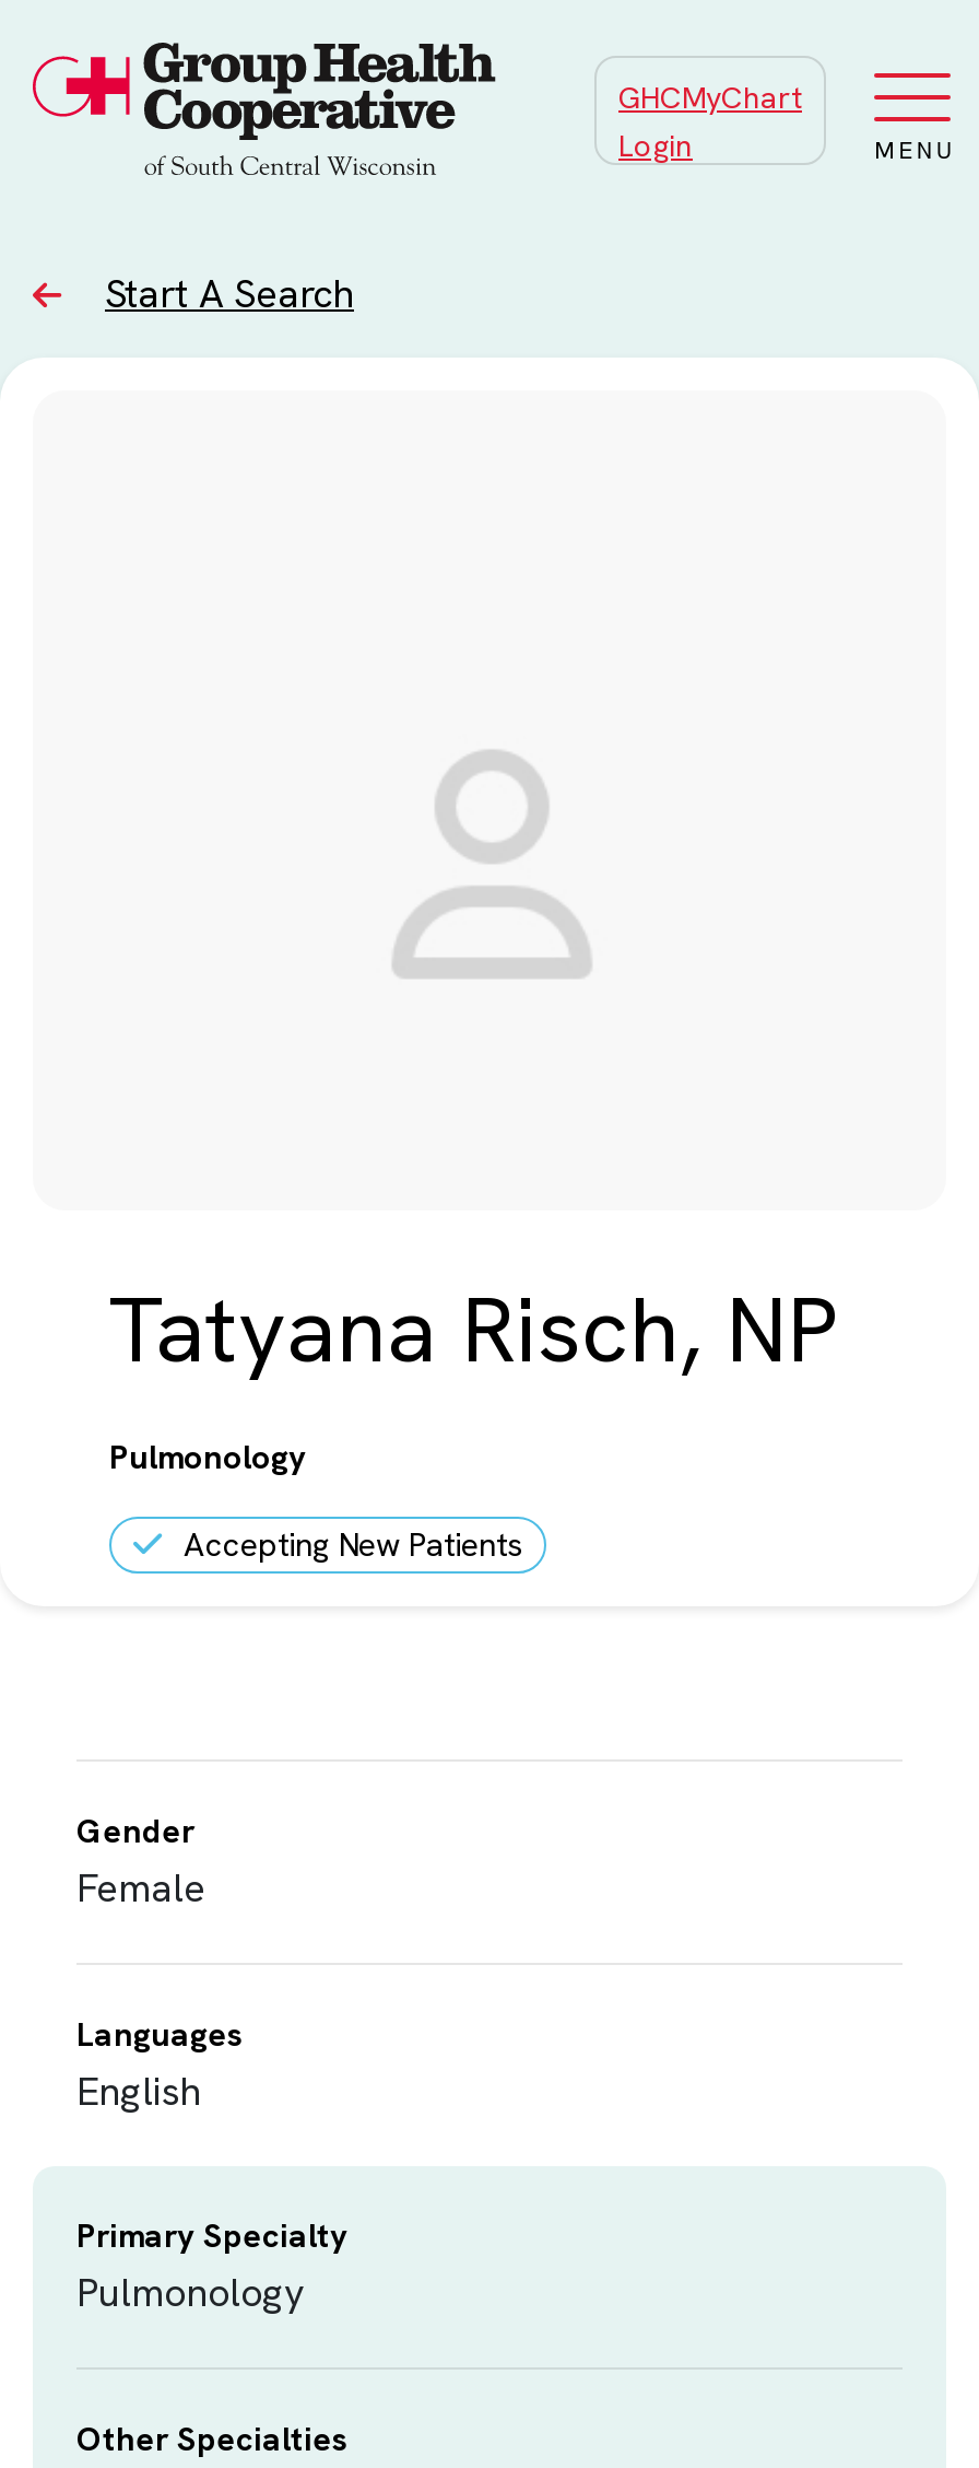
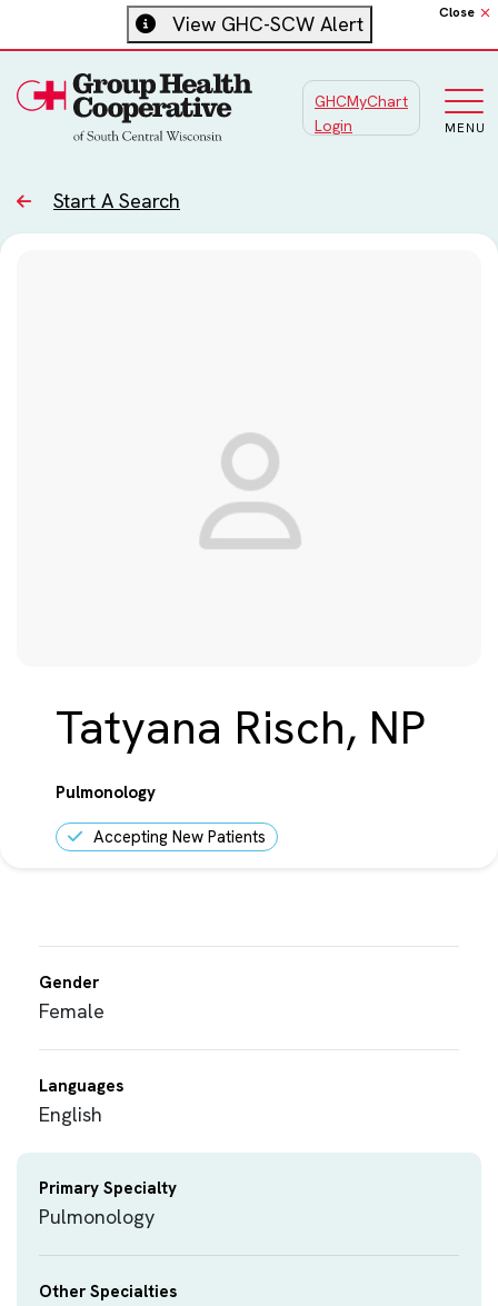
+ Close
+ View GHC-SCW Alert
